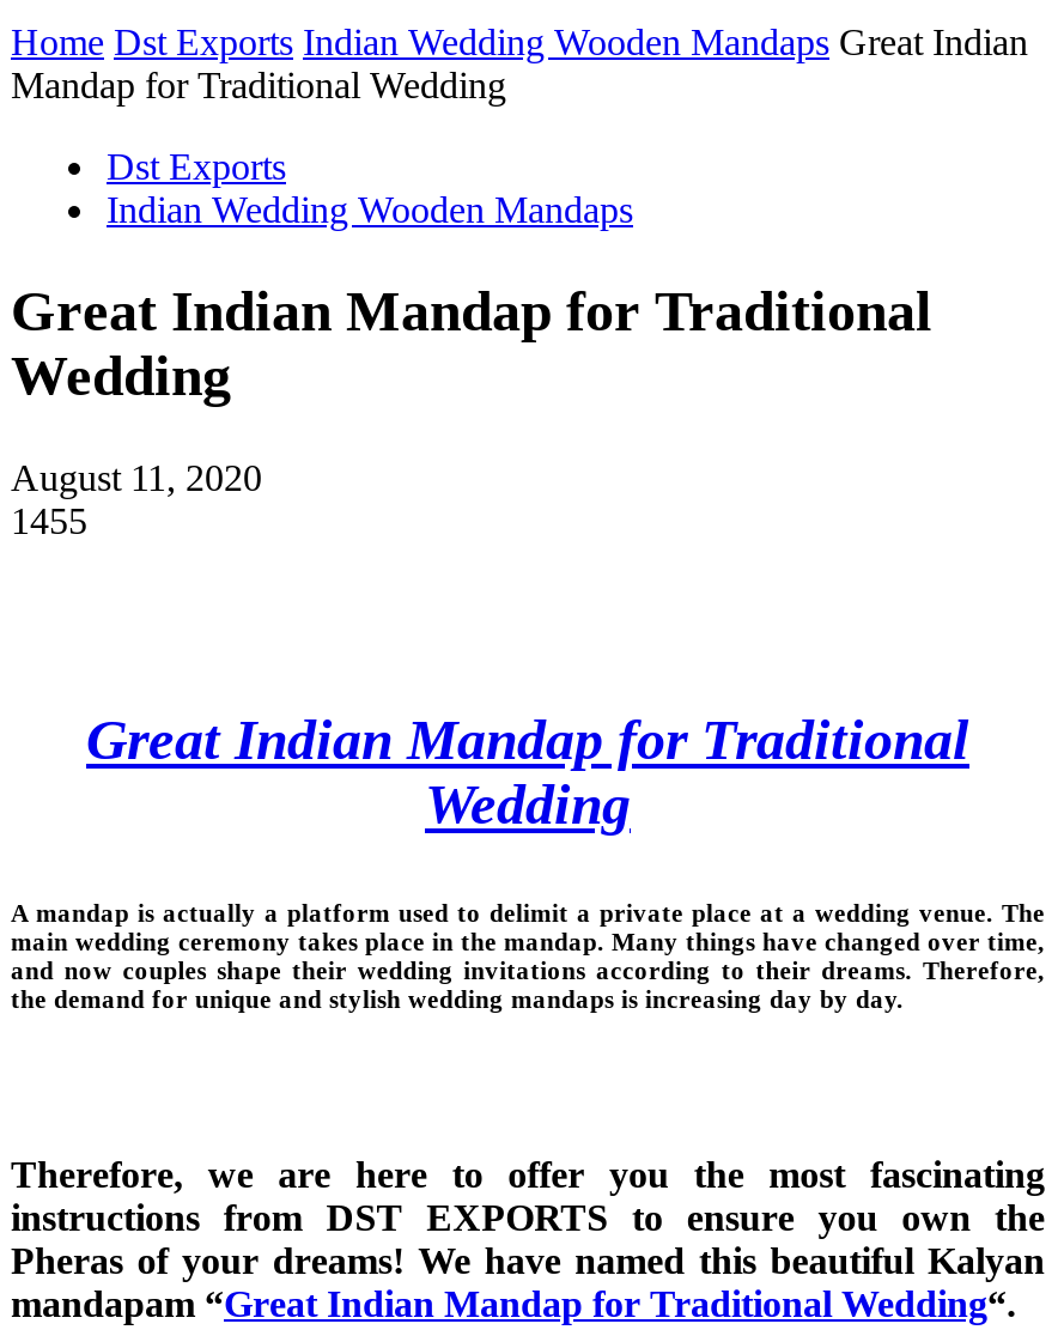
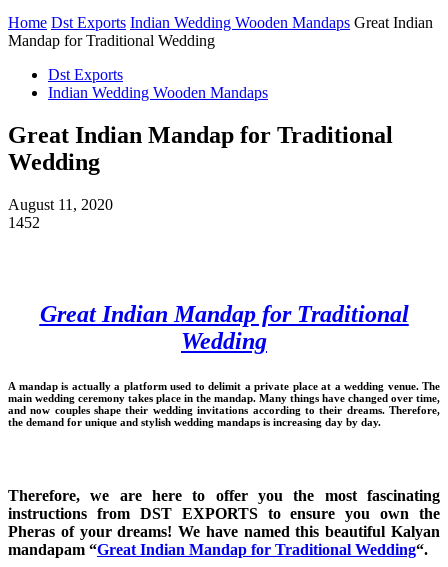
- 1455
+ 1452
